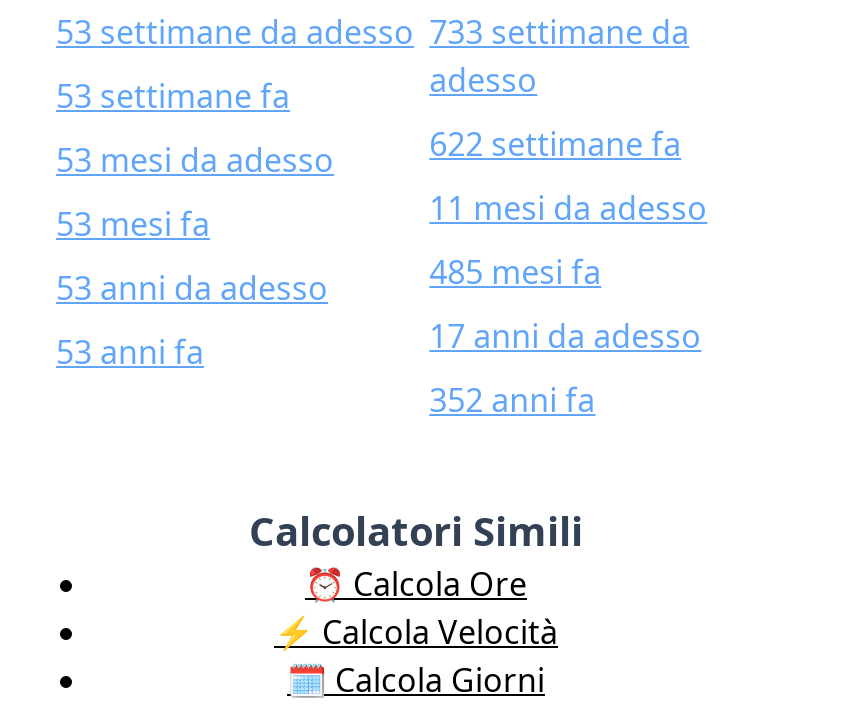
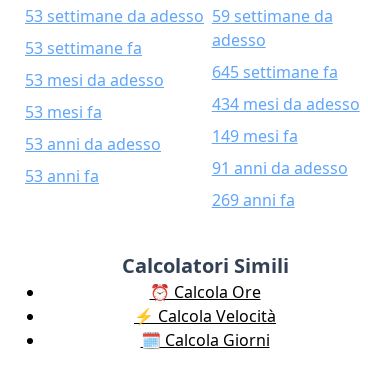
- 53 settimane da adesso 733 settimane da
+ 53 settimane da adesso 59 settimane da

- 622 settimane fa
+ 645 settimane fa

- 11 mesi da adesso
+ 434 mesi da adesso

- 485 mesi fa
+ 149 mesi fa

- 17 anni da adesso
+ 91 anni da adesso

- 352 anni fa
+ 269 anni fa
